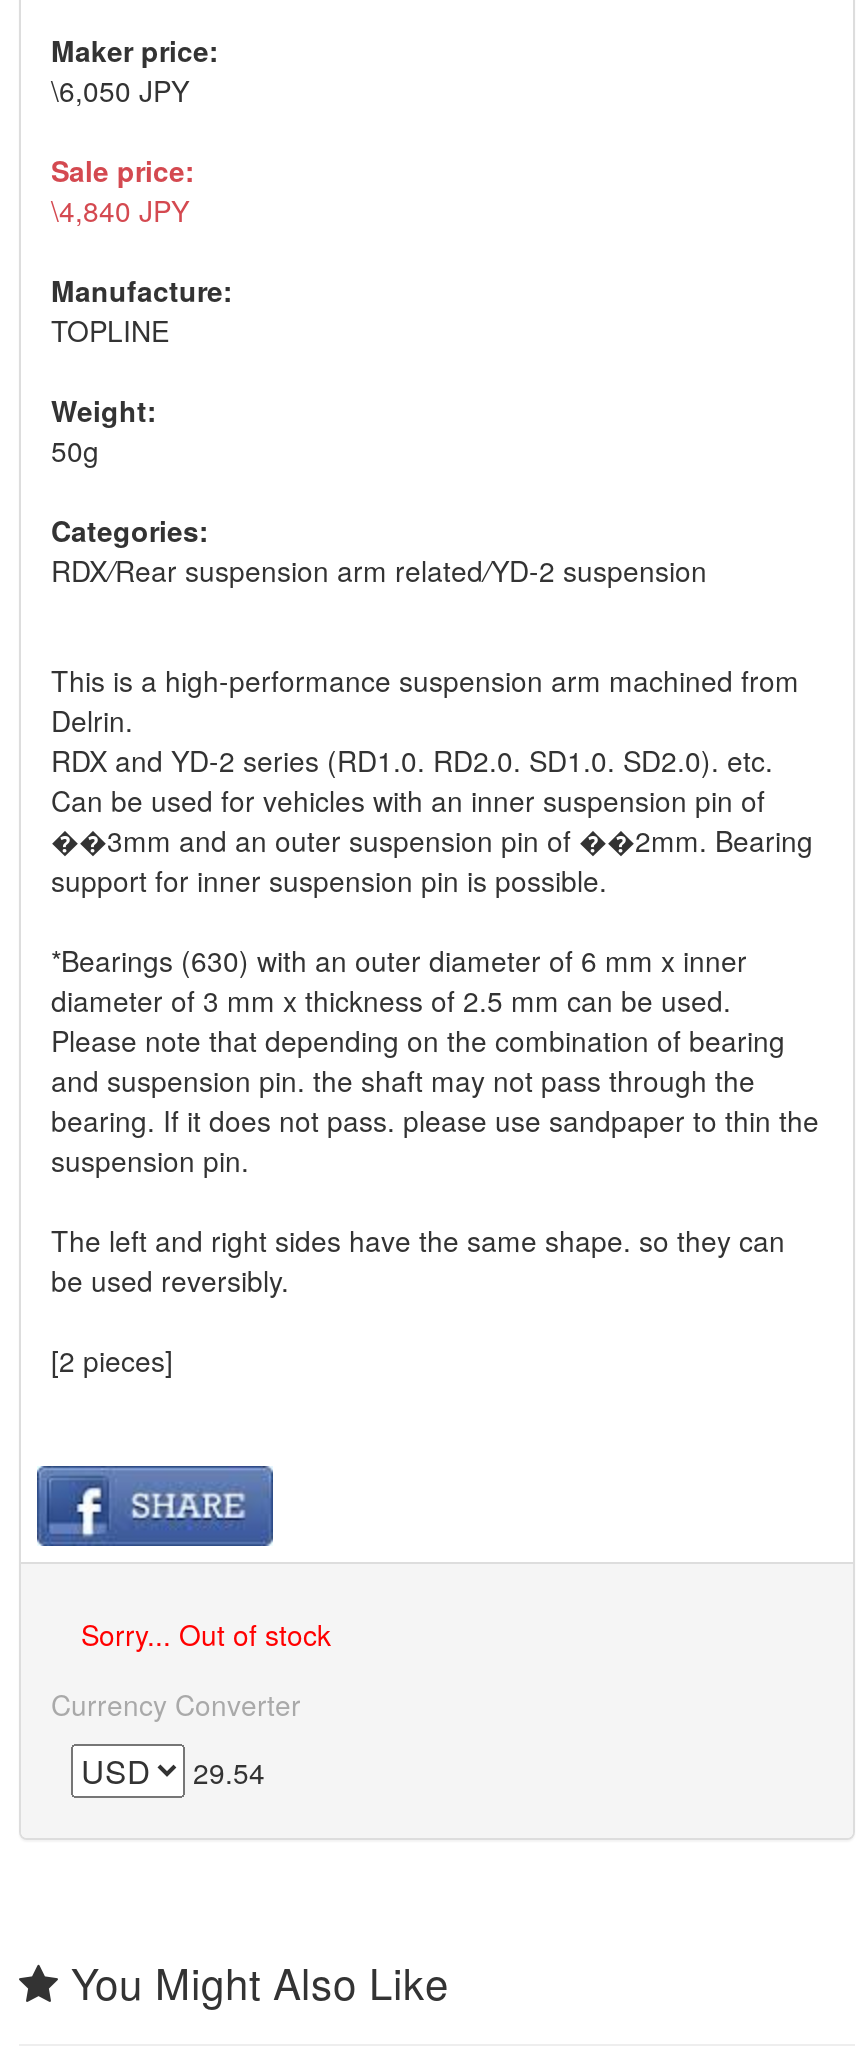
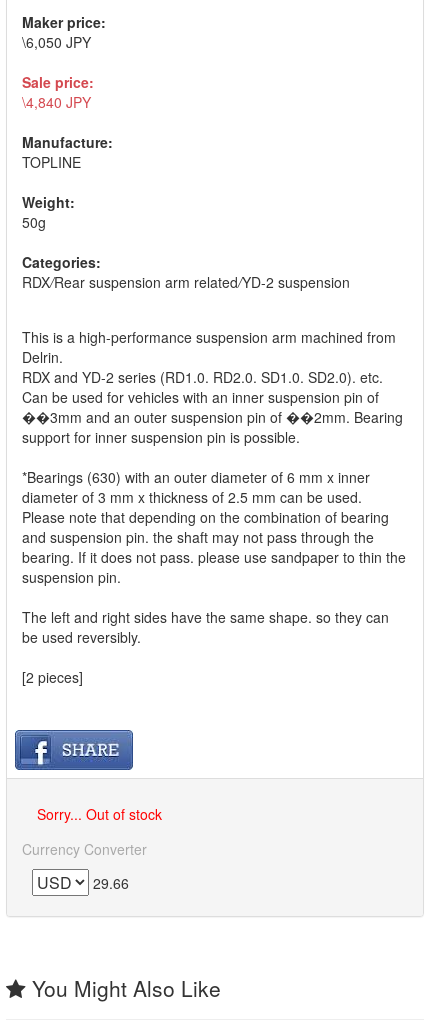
- 29.54
+ 29.66
